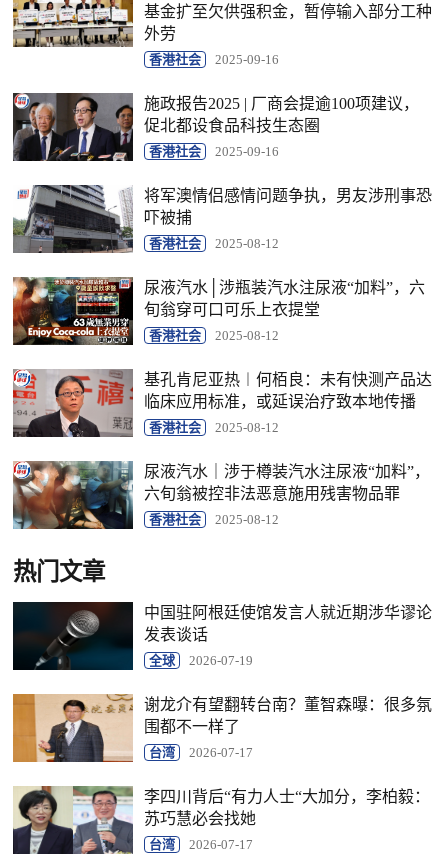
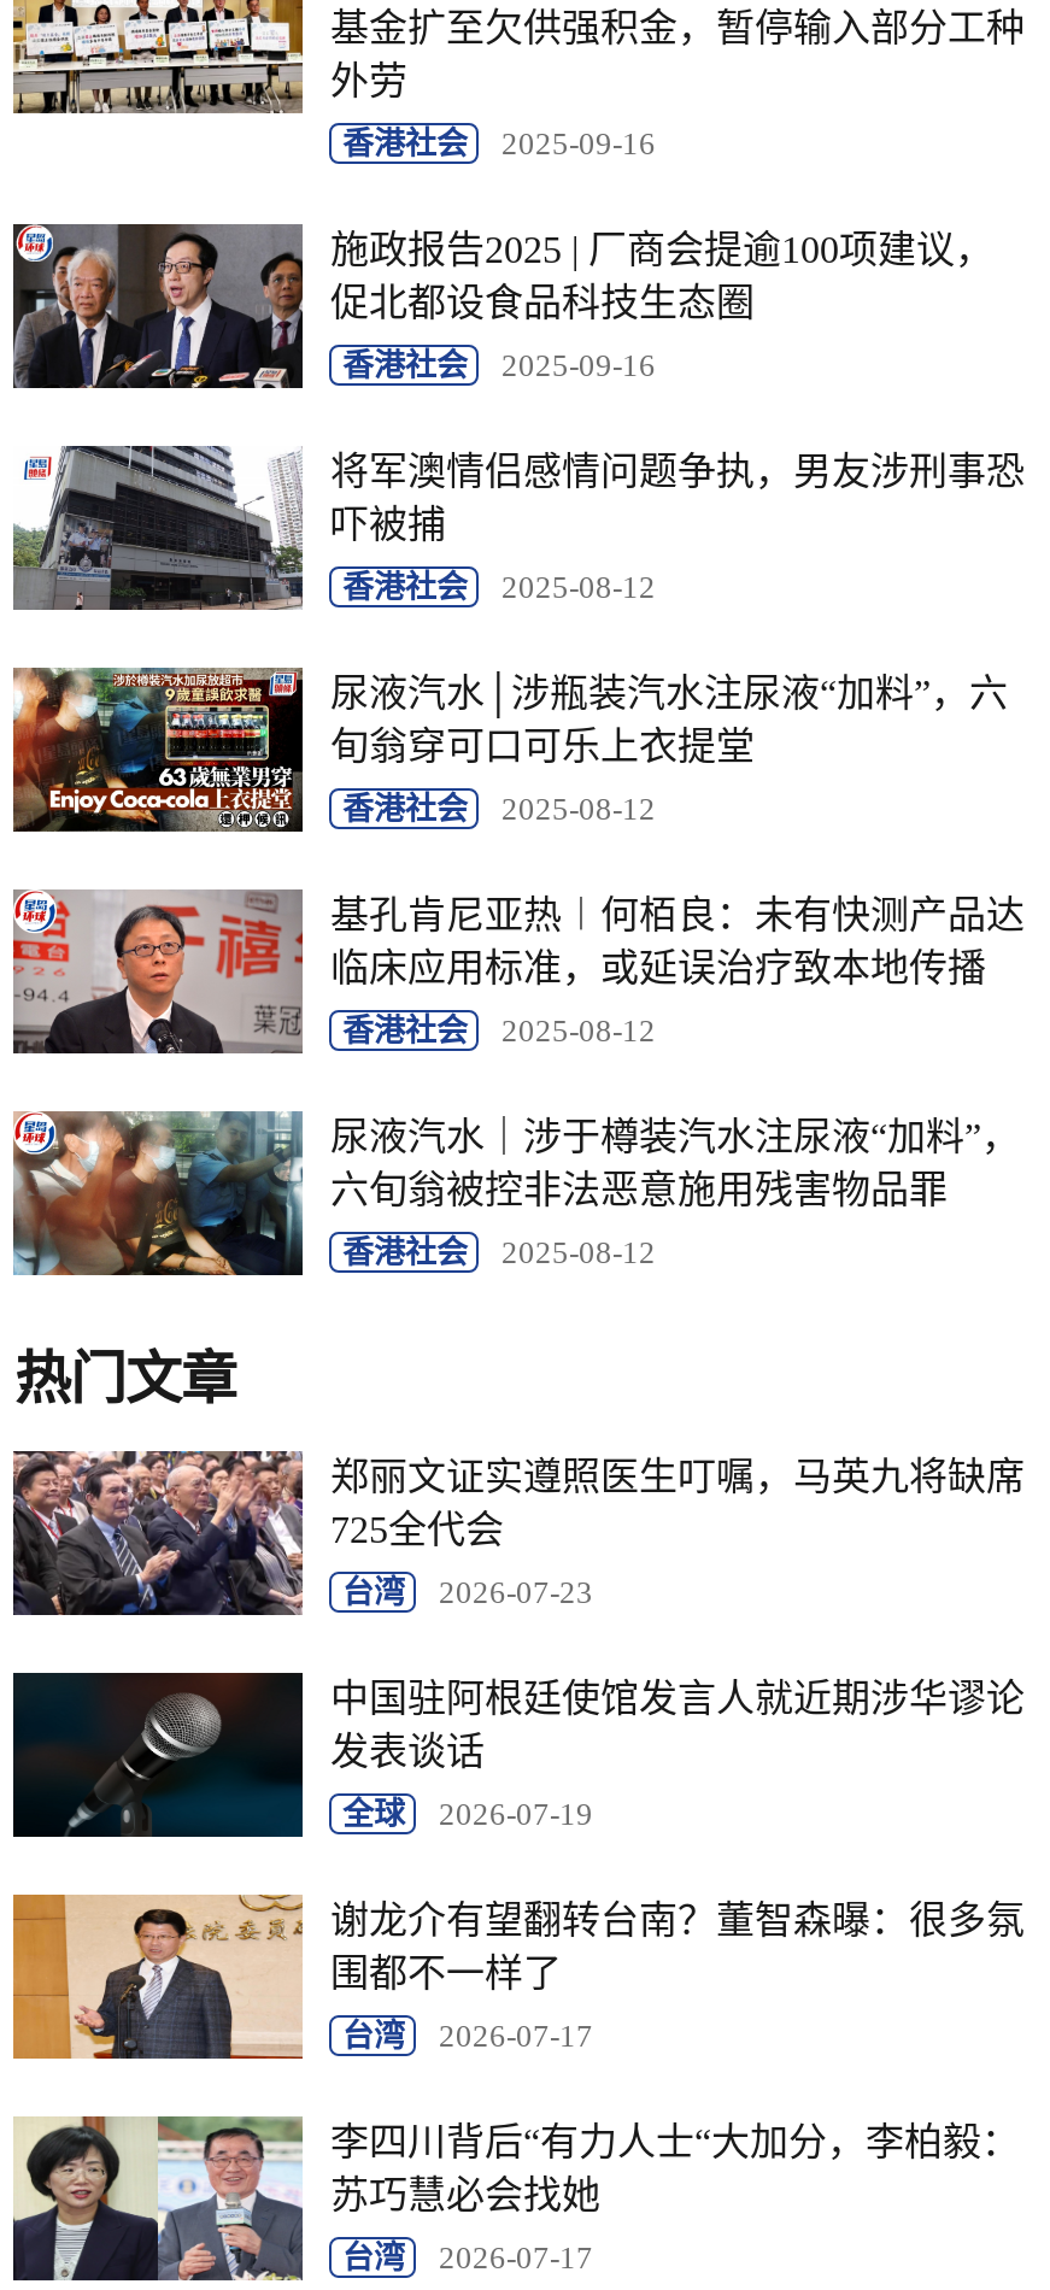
+ [image]
+ 郑丽文证实遵照医生叮嘱，马英九将缺席
+ 725全代会
+ 台湾
+ 2026-07-23
